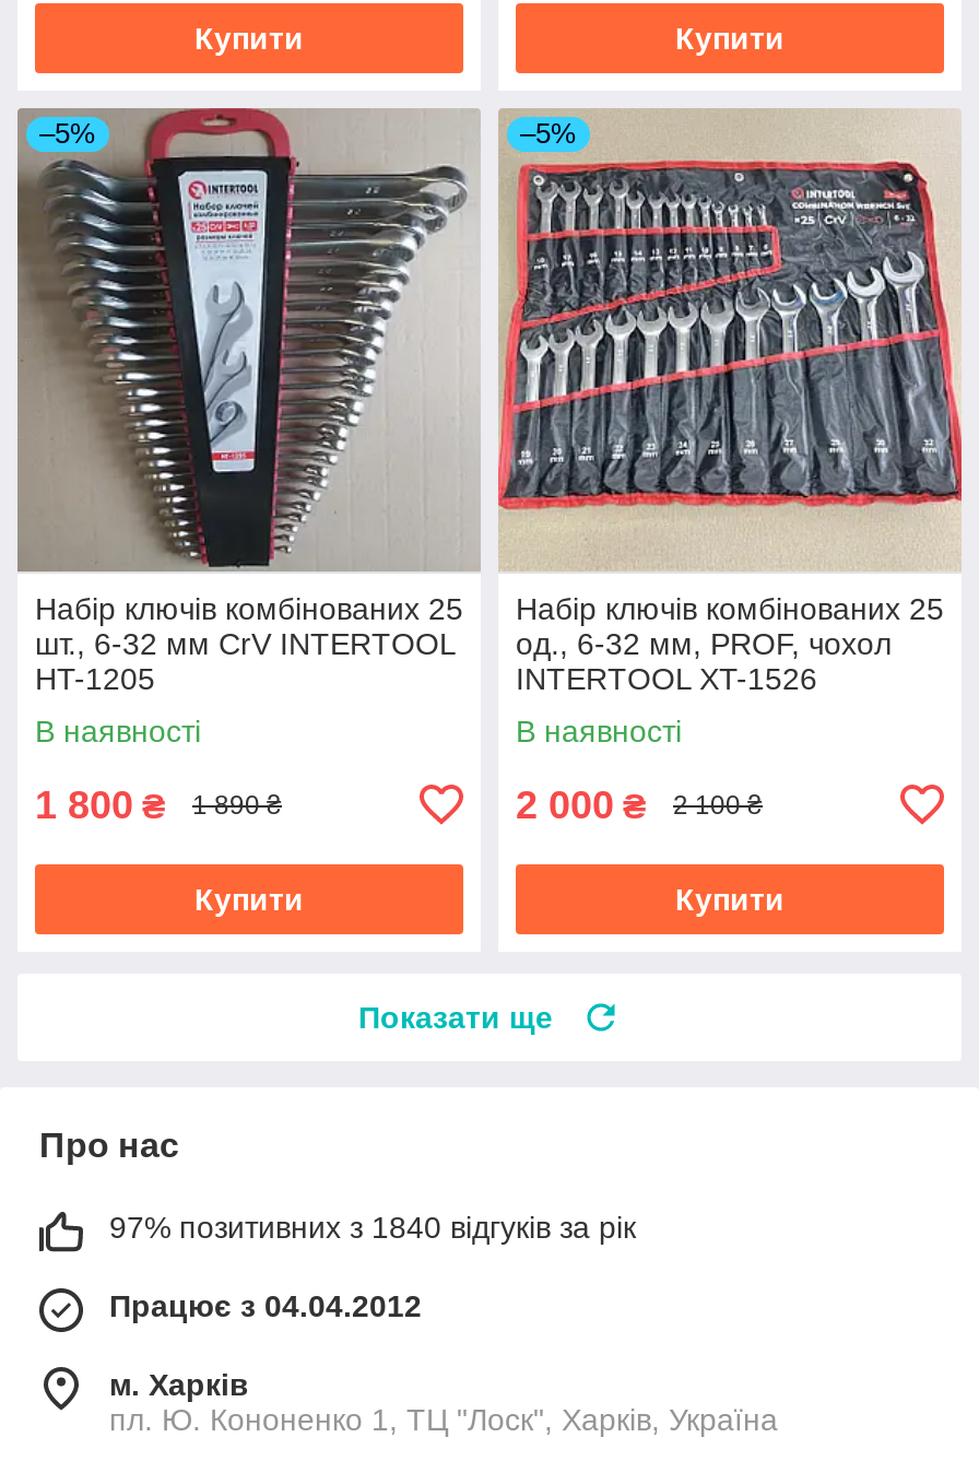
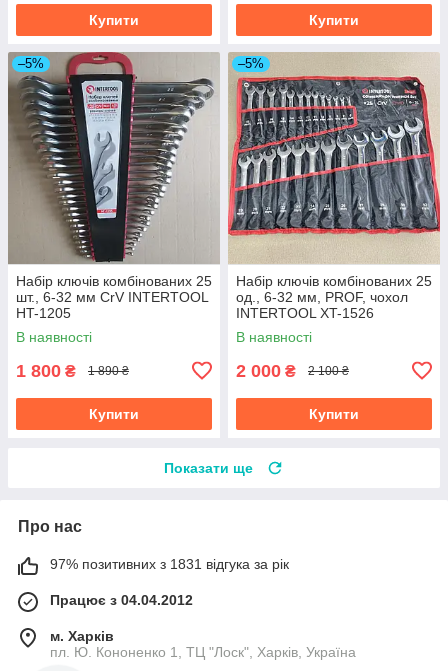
- 97% позитивних з 1840 відгуків за рік
+ 97% позитивних з 1831 відгука за рік
